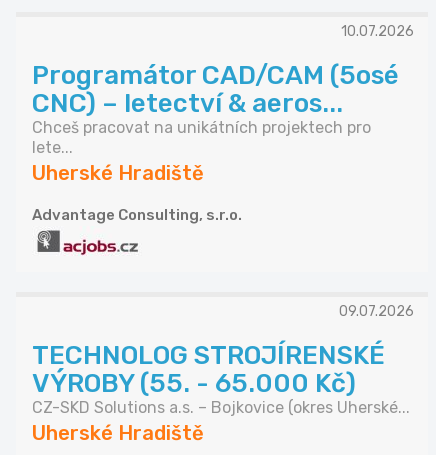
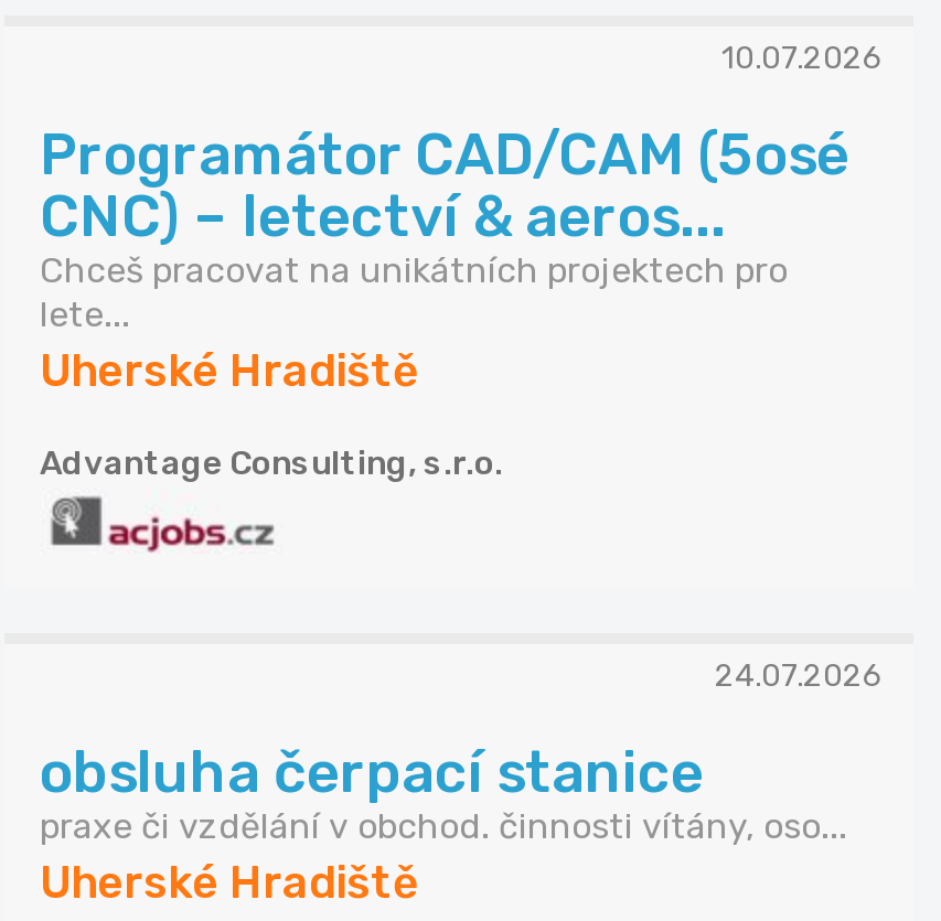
- 09.07.2026
+ 24.07.2026

- TECHNOLOG STROJÍRENSKÉ
- VÝROBY (55. - 65.000 Kč)
- CZ-SKD Solutions a.s. – Bojkovice (okres Uherské...
+ obsluha čerpací stanice
+ praxe či vzdělání v obchod. činnosti vítány, oso...
